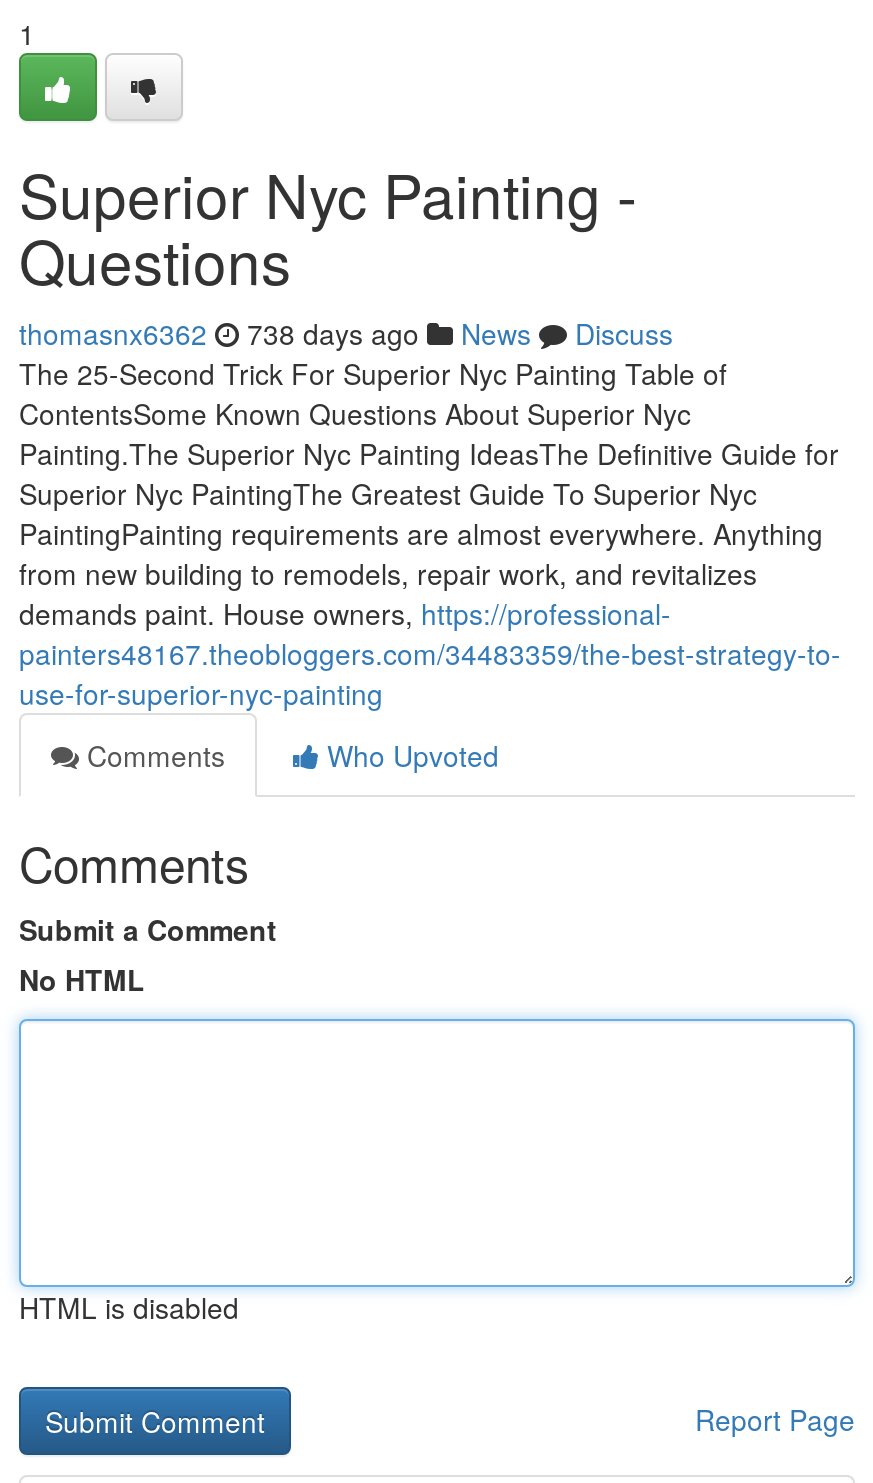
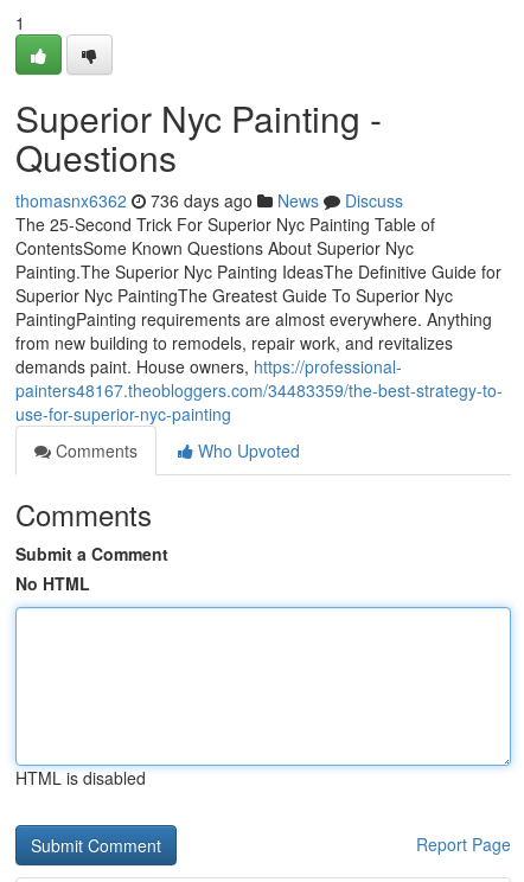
- thomasnx6362 738 days ago News Discuss
+ thomasnx6362 736 days ago News Discuss
